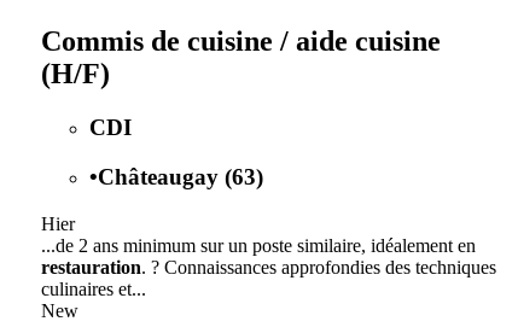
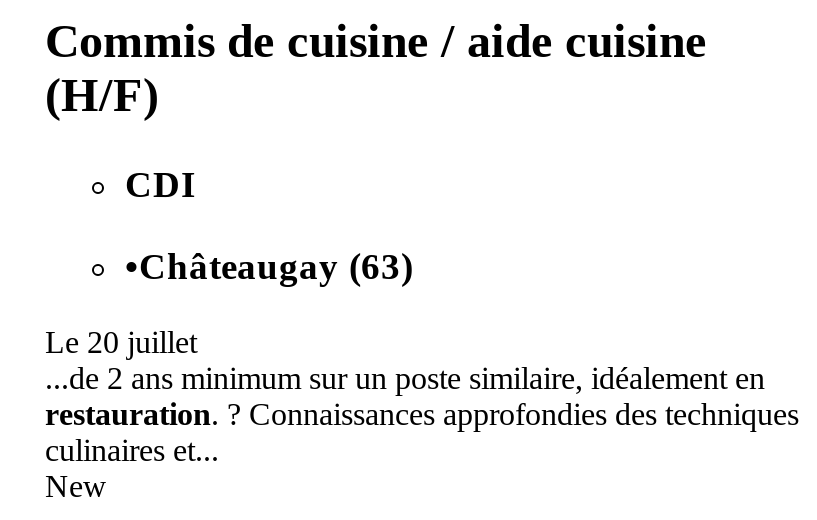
- Hier
+ Le 20 juillet
